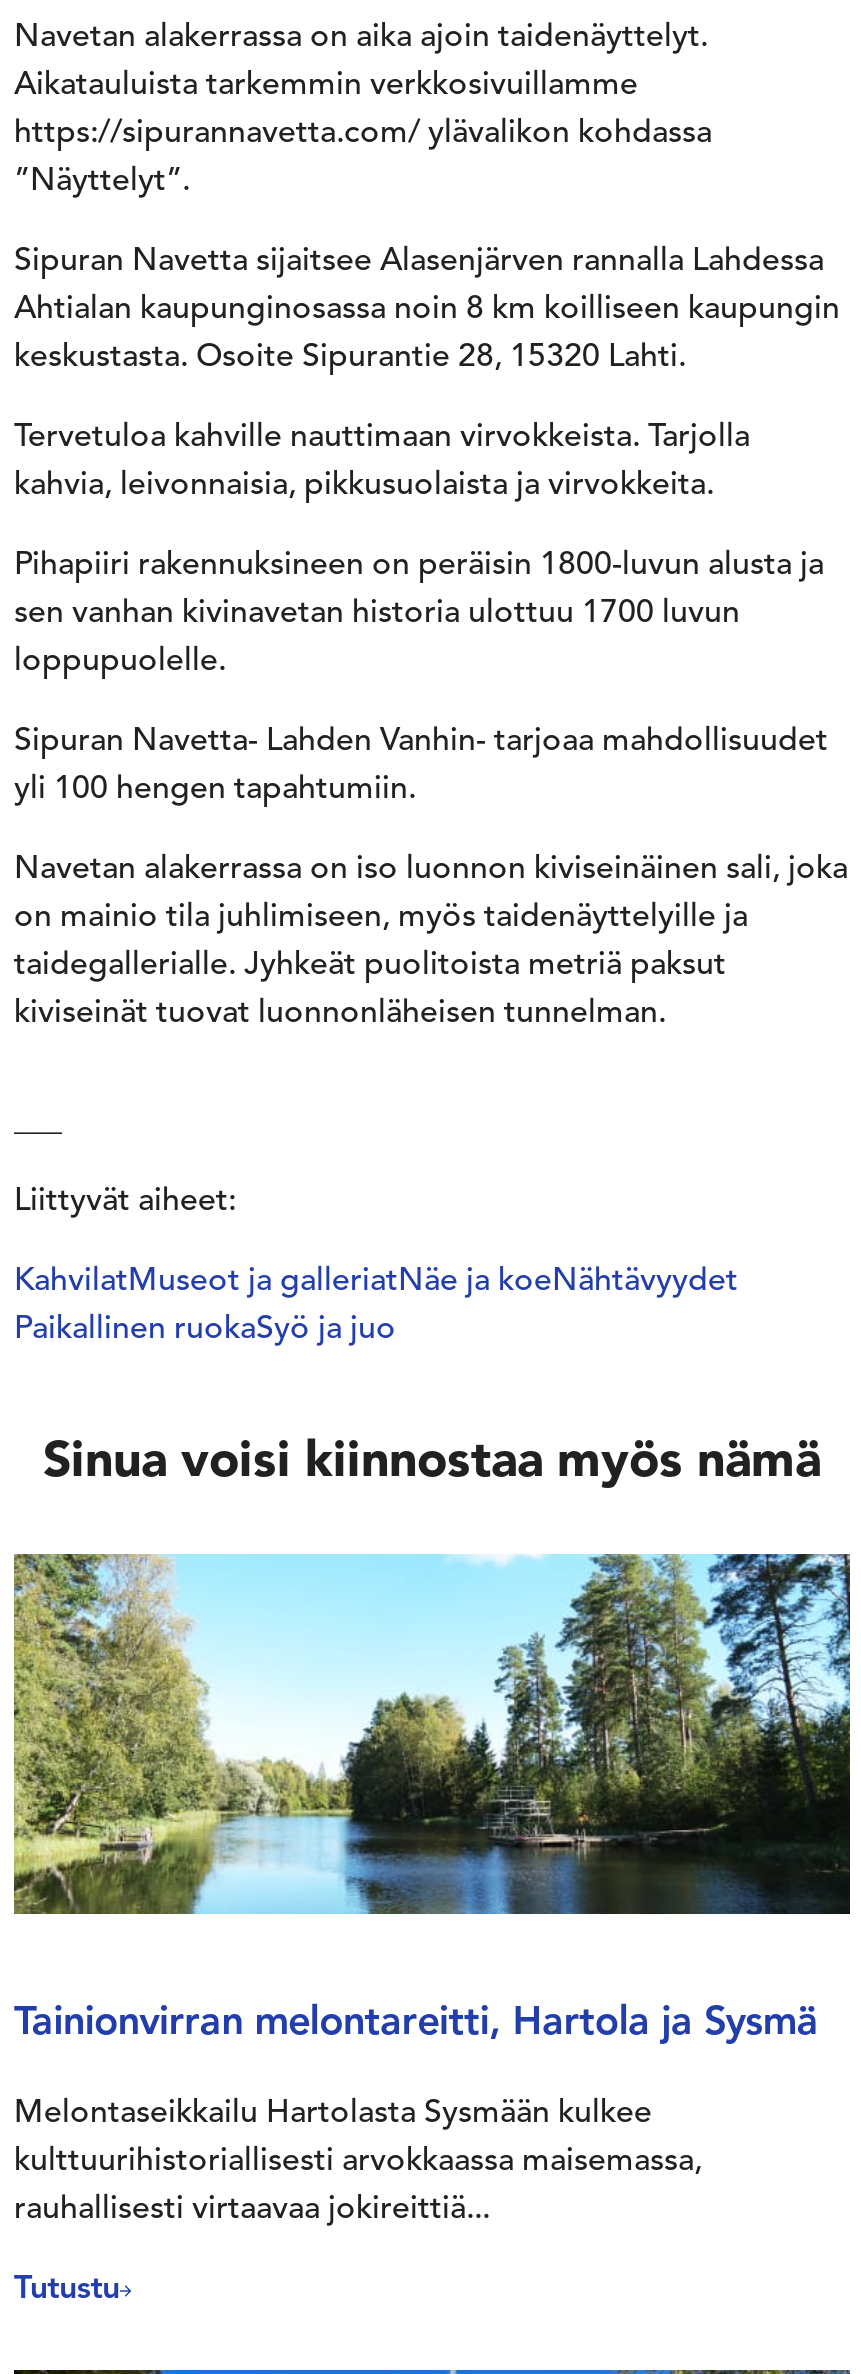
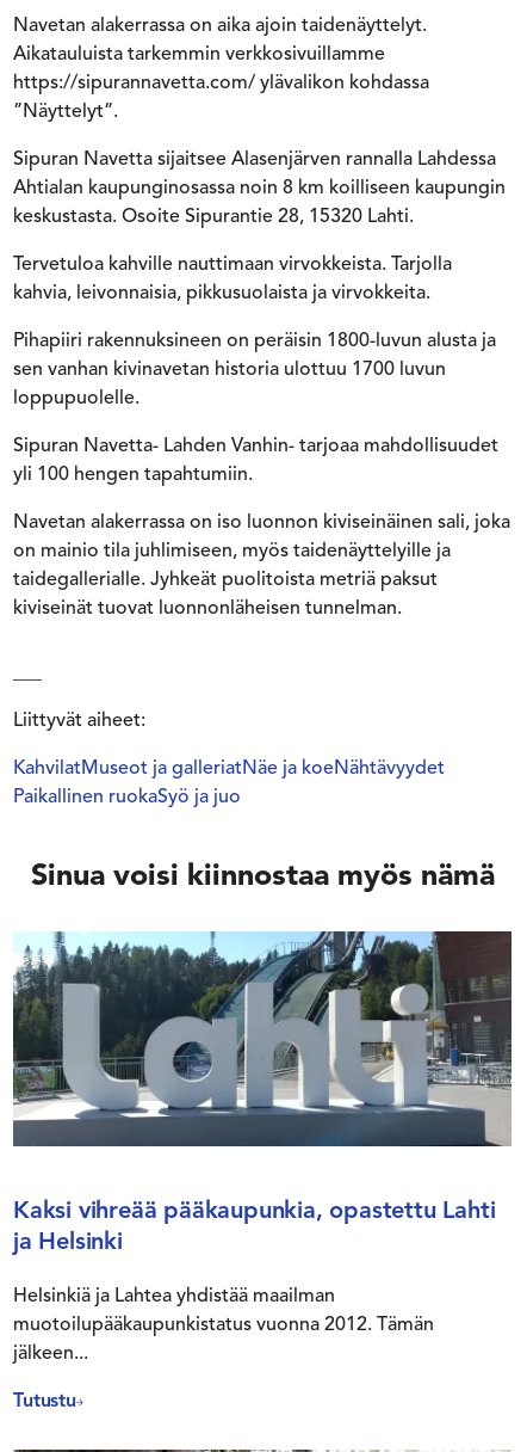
- [image]
+ [image]

- Tainionvirran melontareitti, Hartola ja Sysmä
+ Kaksi vihreää pääkaupunkia, opastettu Lahti
+ ja Helsinki

- Melontaseikkailu Hartolasta Sysmään kulkee
+ Helsinkiä ja Lahtea yhdistää maailman

- kulttuurihistoriallisesti arvokkaassa maisemassa,
+ muotoilupääkaupunkistatus vuonna 2012. Tämän

- rauhallisesti virtaavaa jokireittiä...
+ jälkeen...
